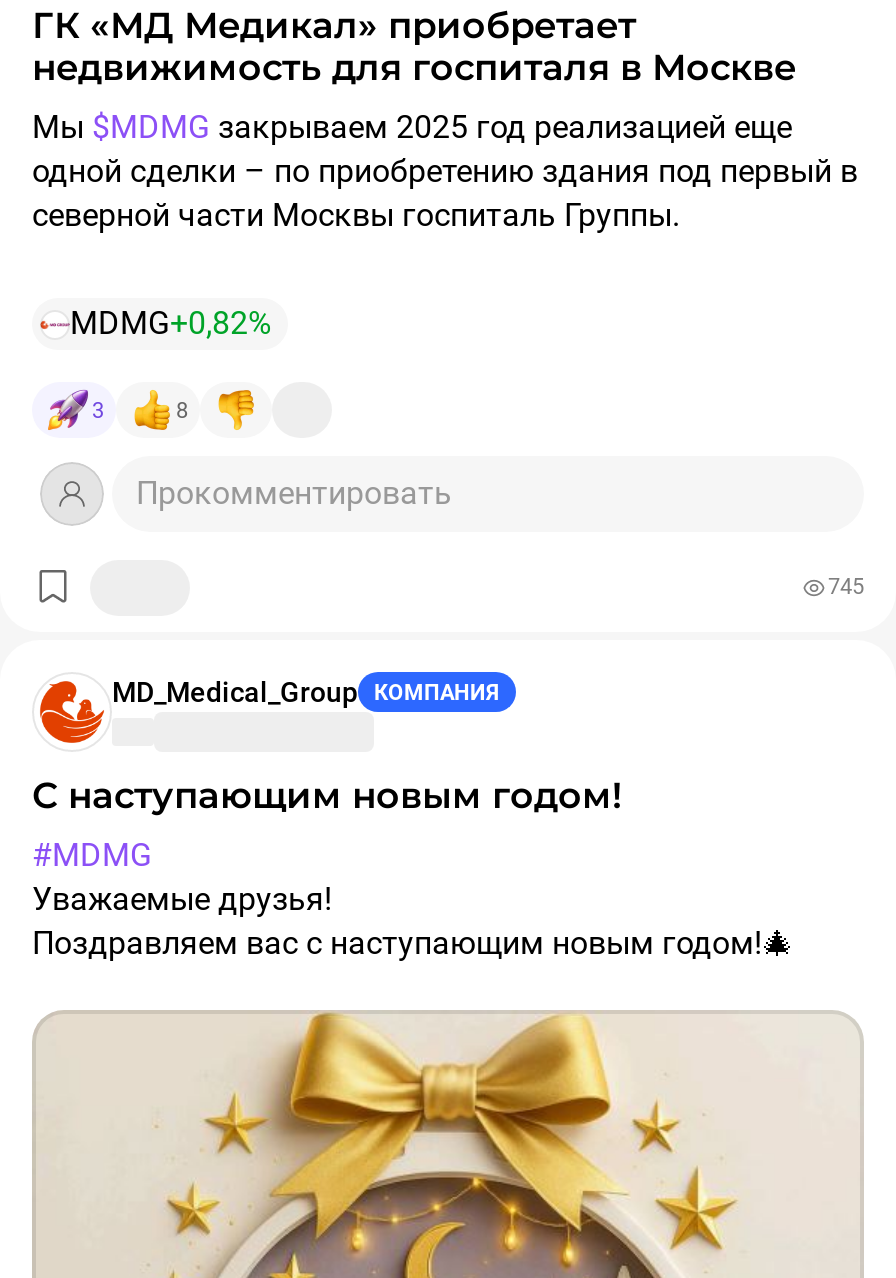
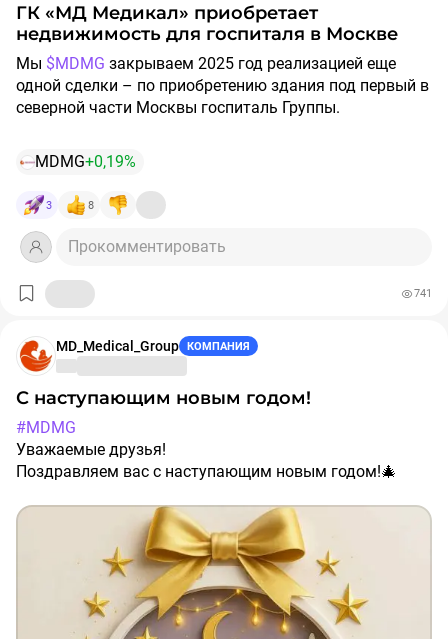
- MDMG+0,82%
+ MDMG+0,19%

- 745
+ 741
